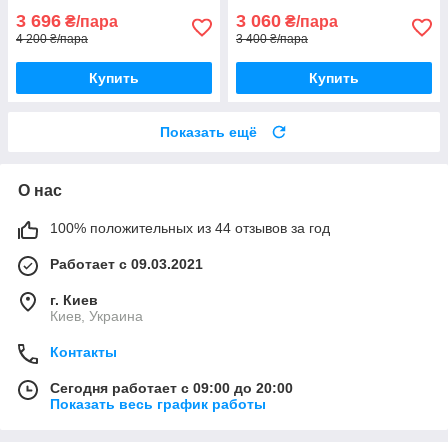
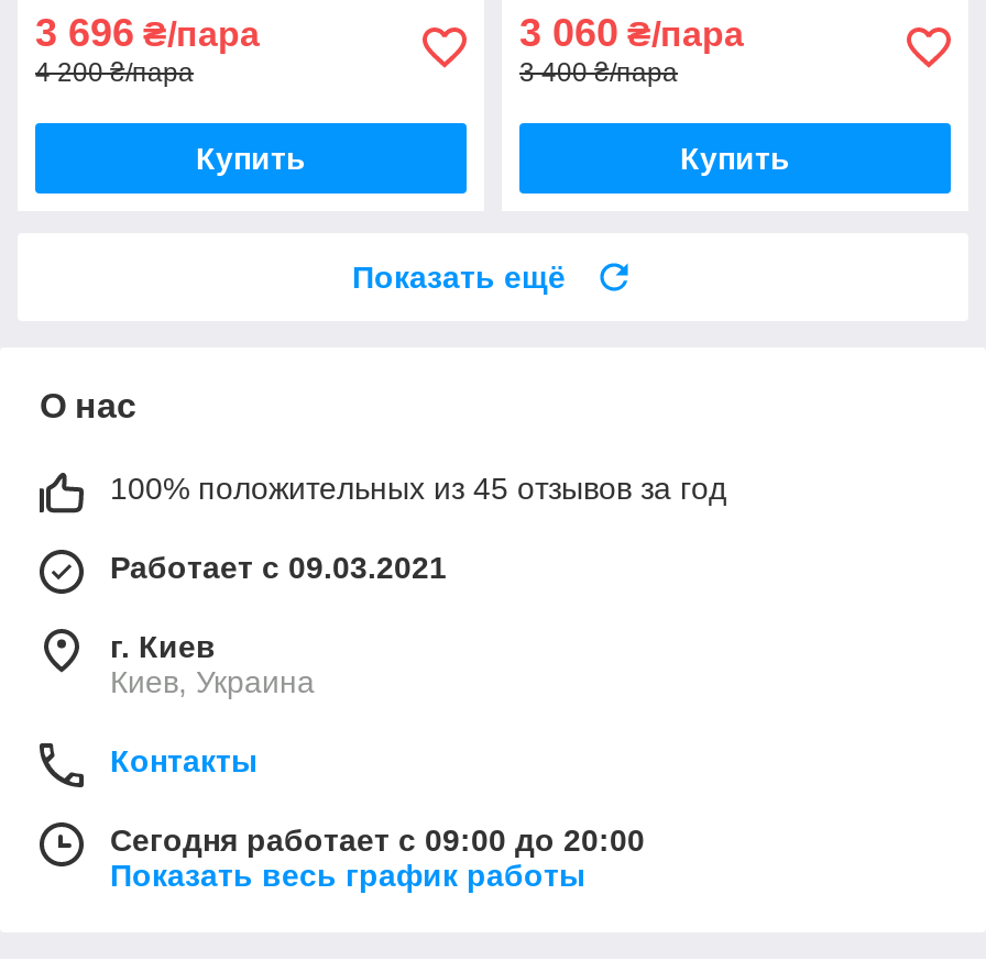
- 100% положительных из 44 отзывов за год
+ 100% положительных из 45 отзывов за год
